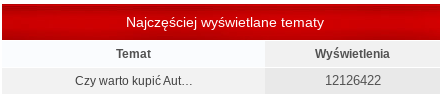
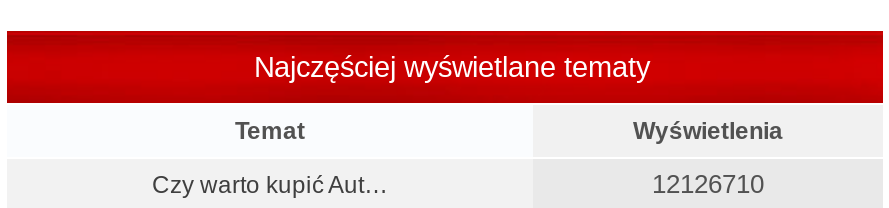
- 12126422
+ 12126710
